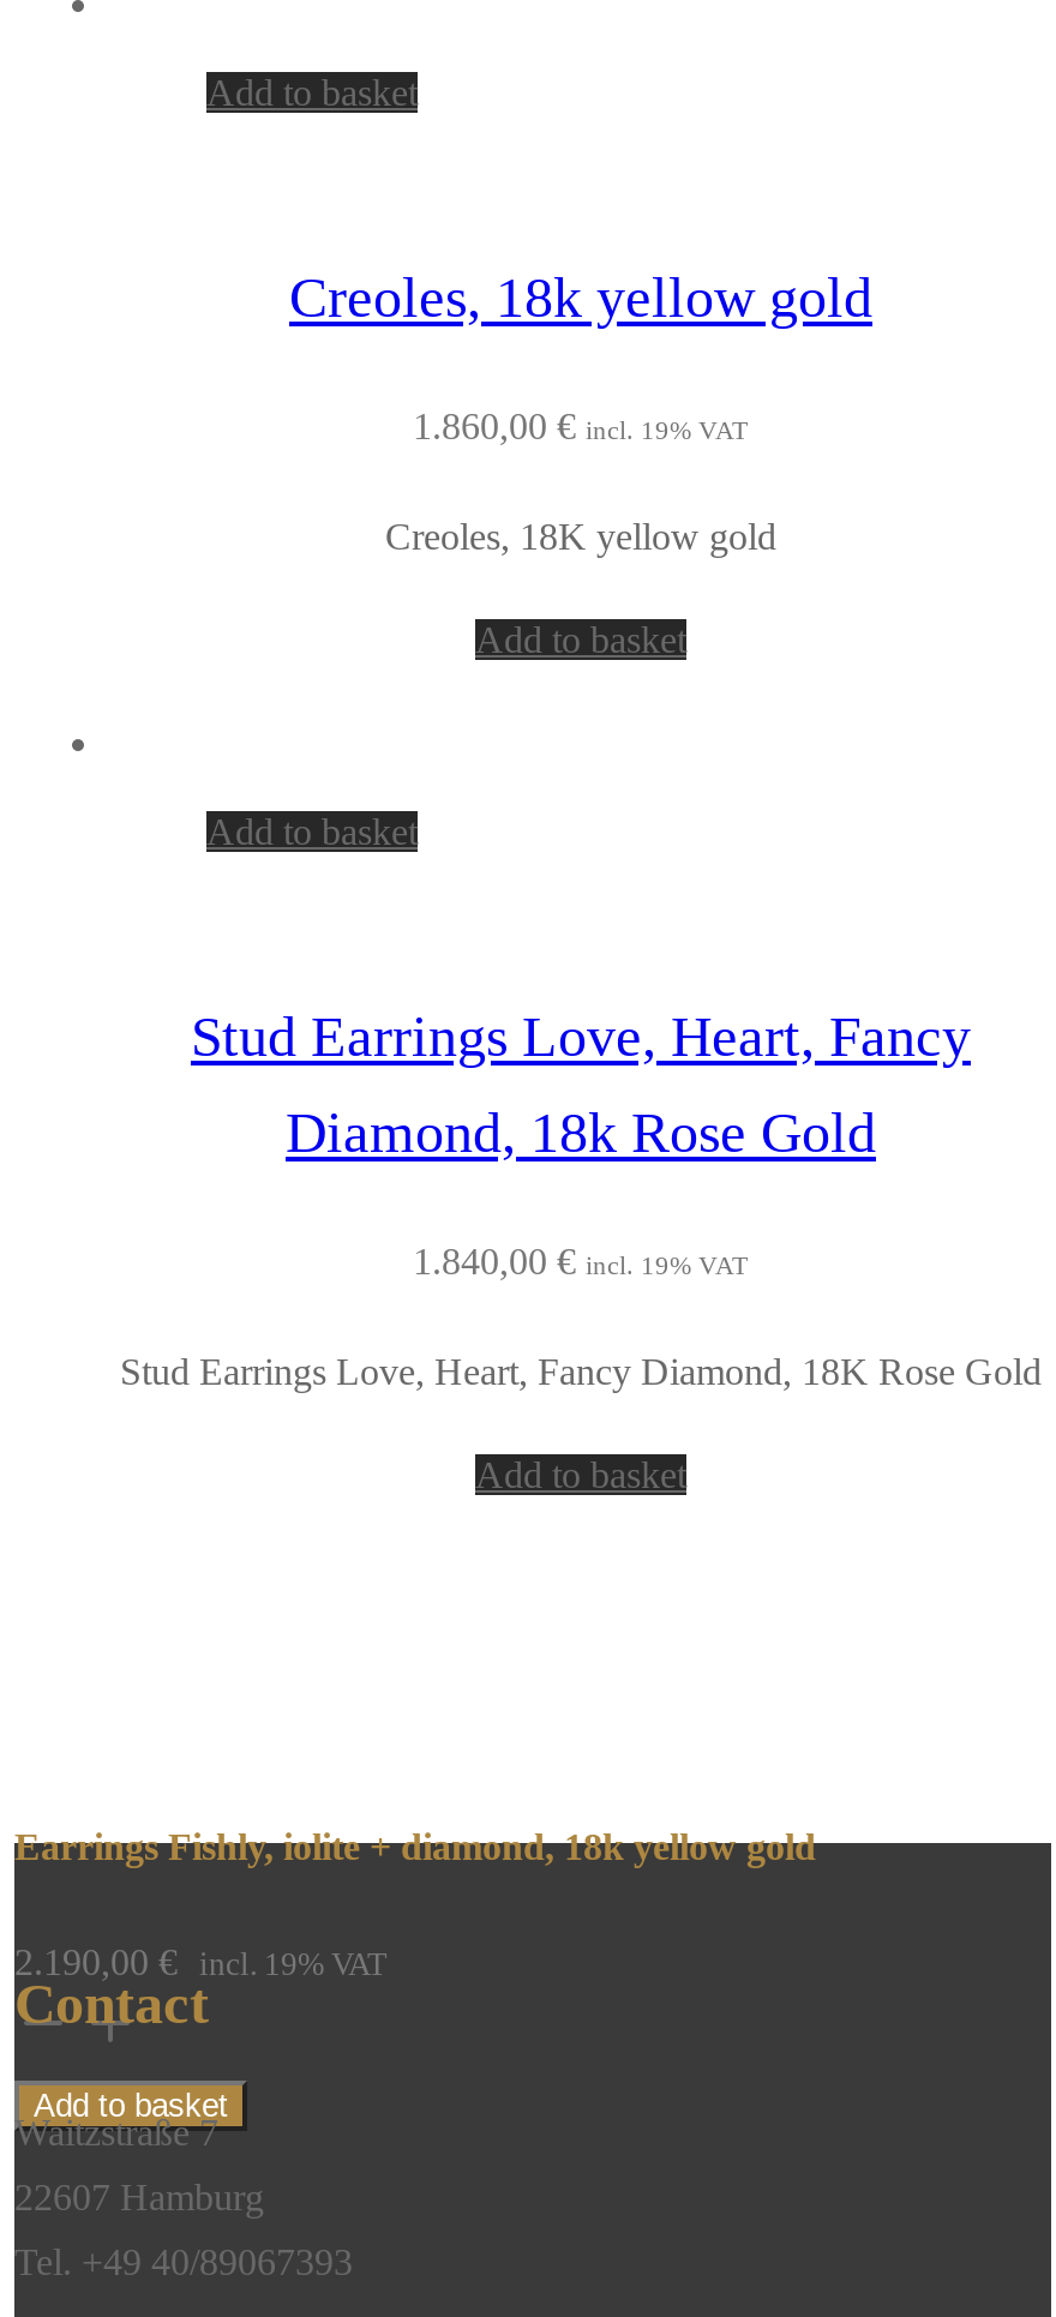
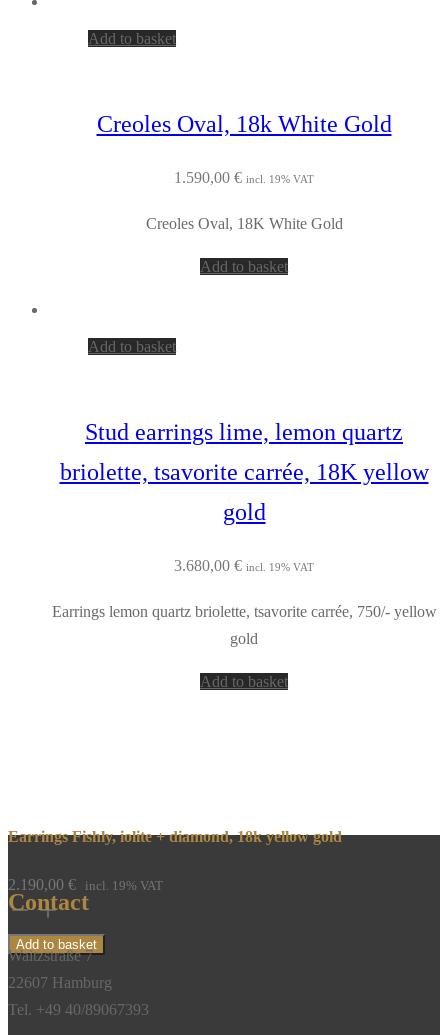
- Creoles, 18k yellow gold
+ Creoles Oval, 18k White Gold

- 1.860,00 € incl. 19% VAT
+ 1.590,00 € incl. 19% VAT

- Creoles, 18K yellow gold
+ Creoles Oval, 18K White Gold

- Stud Earrings Love, Heart, Fancy
- Diamond, 18k Rose Gold
- 1.840,00 € incl. 19% VAT
- Stud Earrings Love, Heart, Fancy Diamond, 18K Rose Gold
+ Stud earrings lime, lemon quartz
+ briolette, tsavorite carrée, 18K yellow
+ gold
+ 3.680,00 € incl. 19% VAT
+ Earrings lemon quartz briolette, tsavorite carrée, 750/- yellow
+ gold
